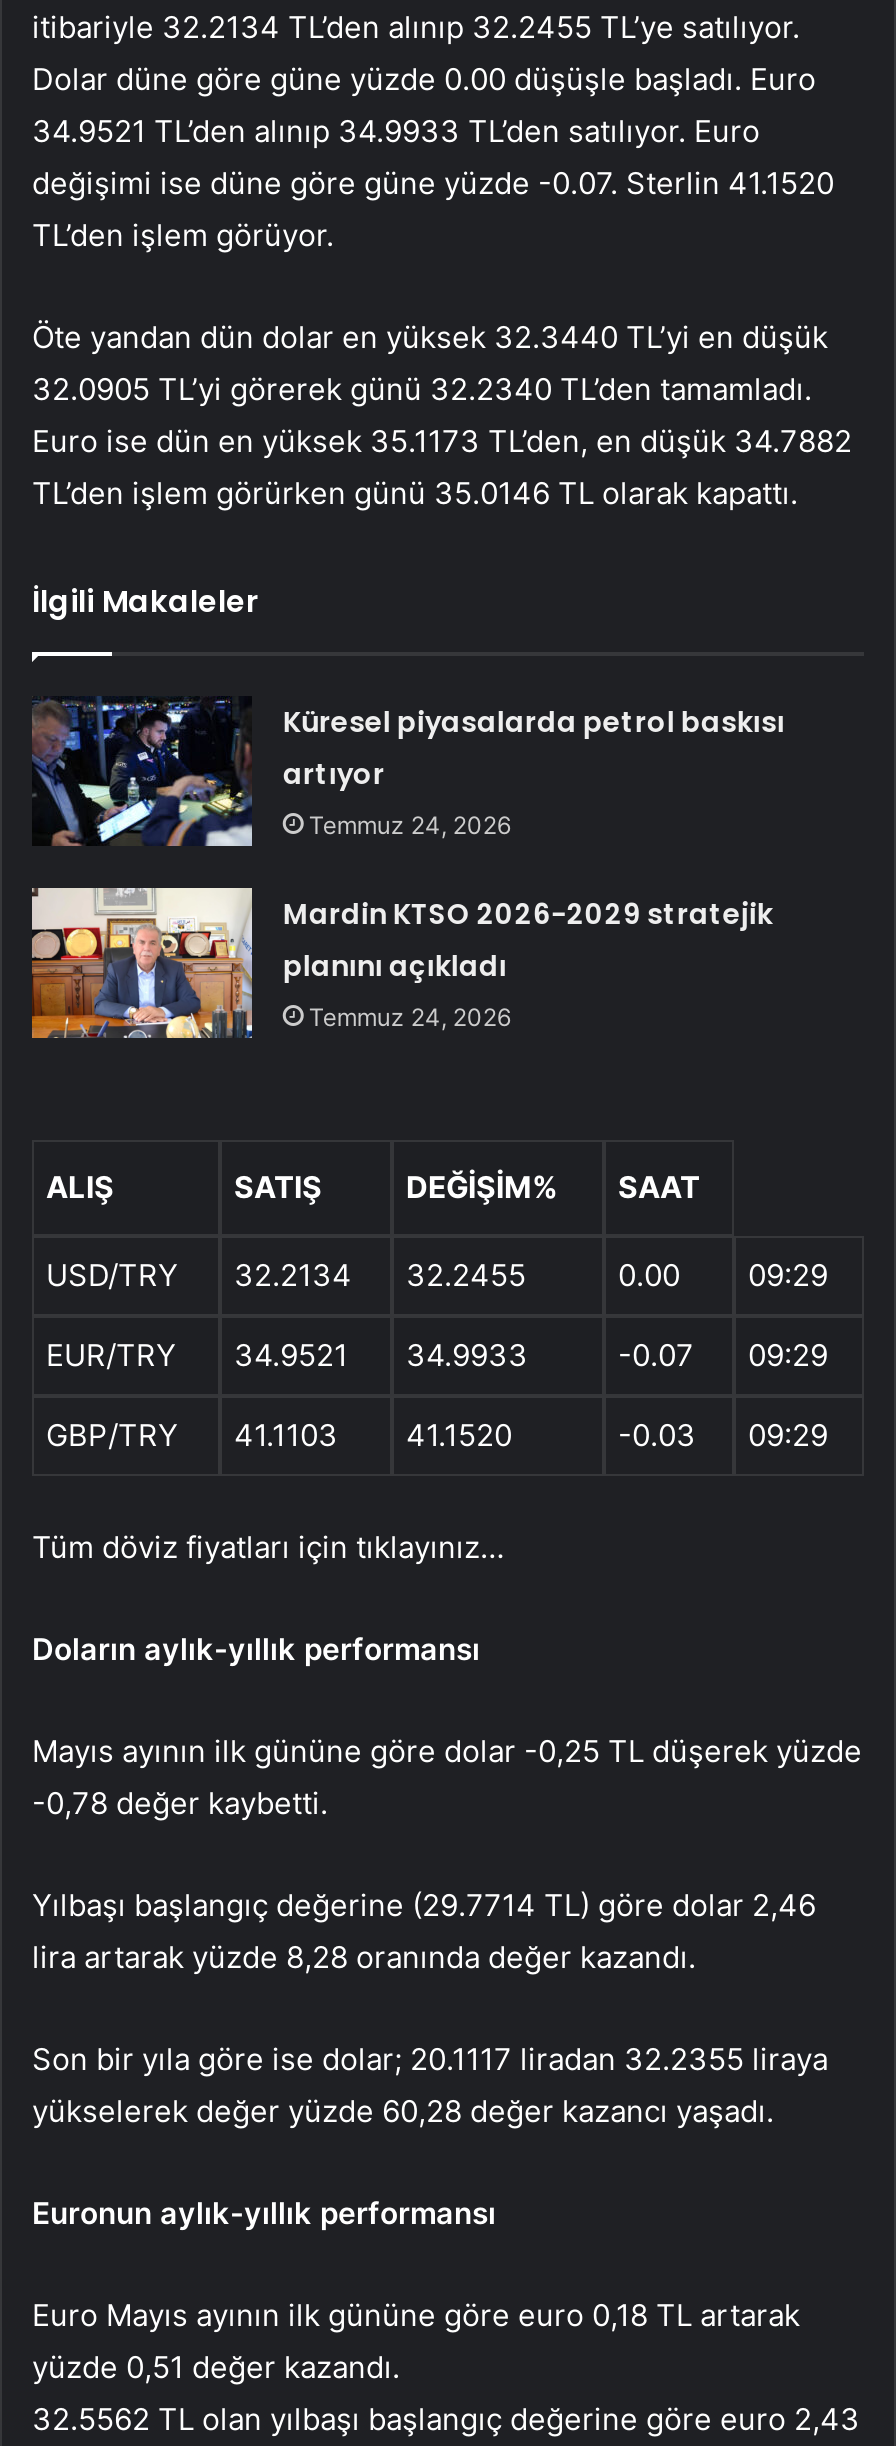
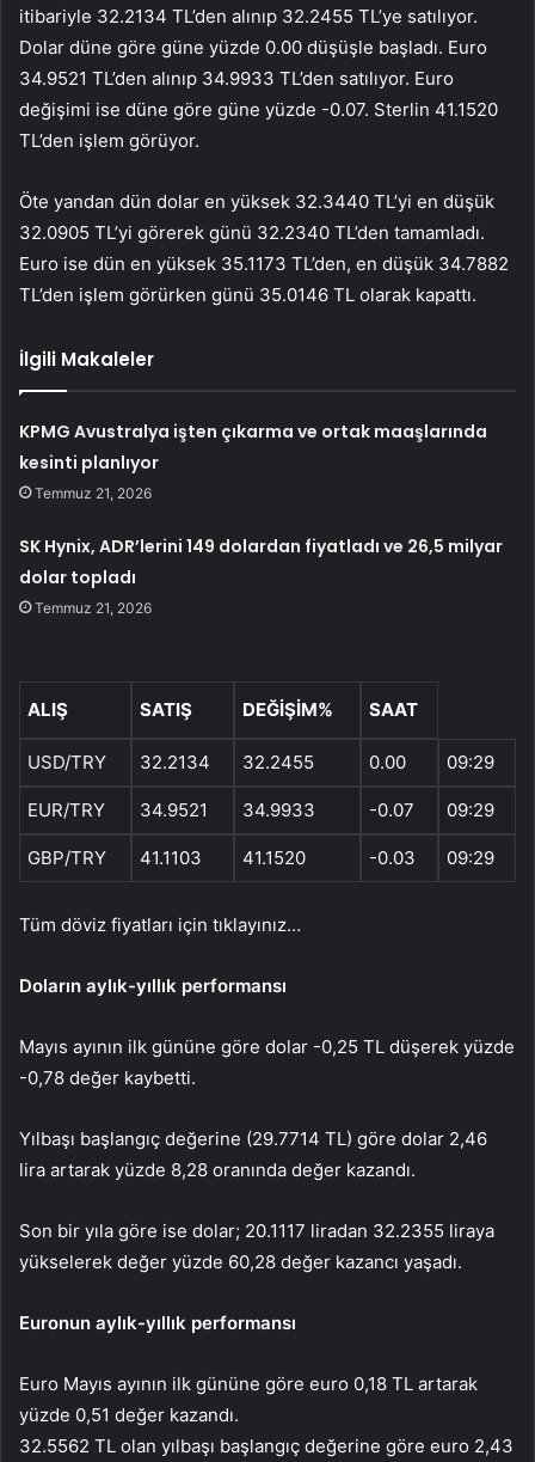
- Küresel piyasalarda petrol baskısı
- artıyor
- Temmuz 24, 2026
+ KPMG Avustralya işten çıkarma ve ortak maaşlarında
+ kesinti planlıyor
+ Temmuz 21, 2026

- Mardin KTSO 2026-2029 stratejik
- planını açıkladı
- Temmuz 24, 2026
+ SK Hynix, ADR’lerini 149 dolardan fiyatladı ve 26,5 milyar
+ dolar topladı
+ Temmuz 21, 2026
